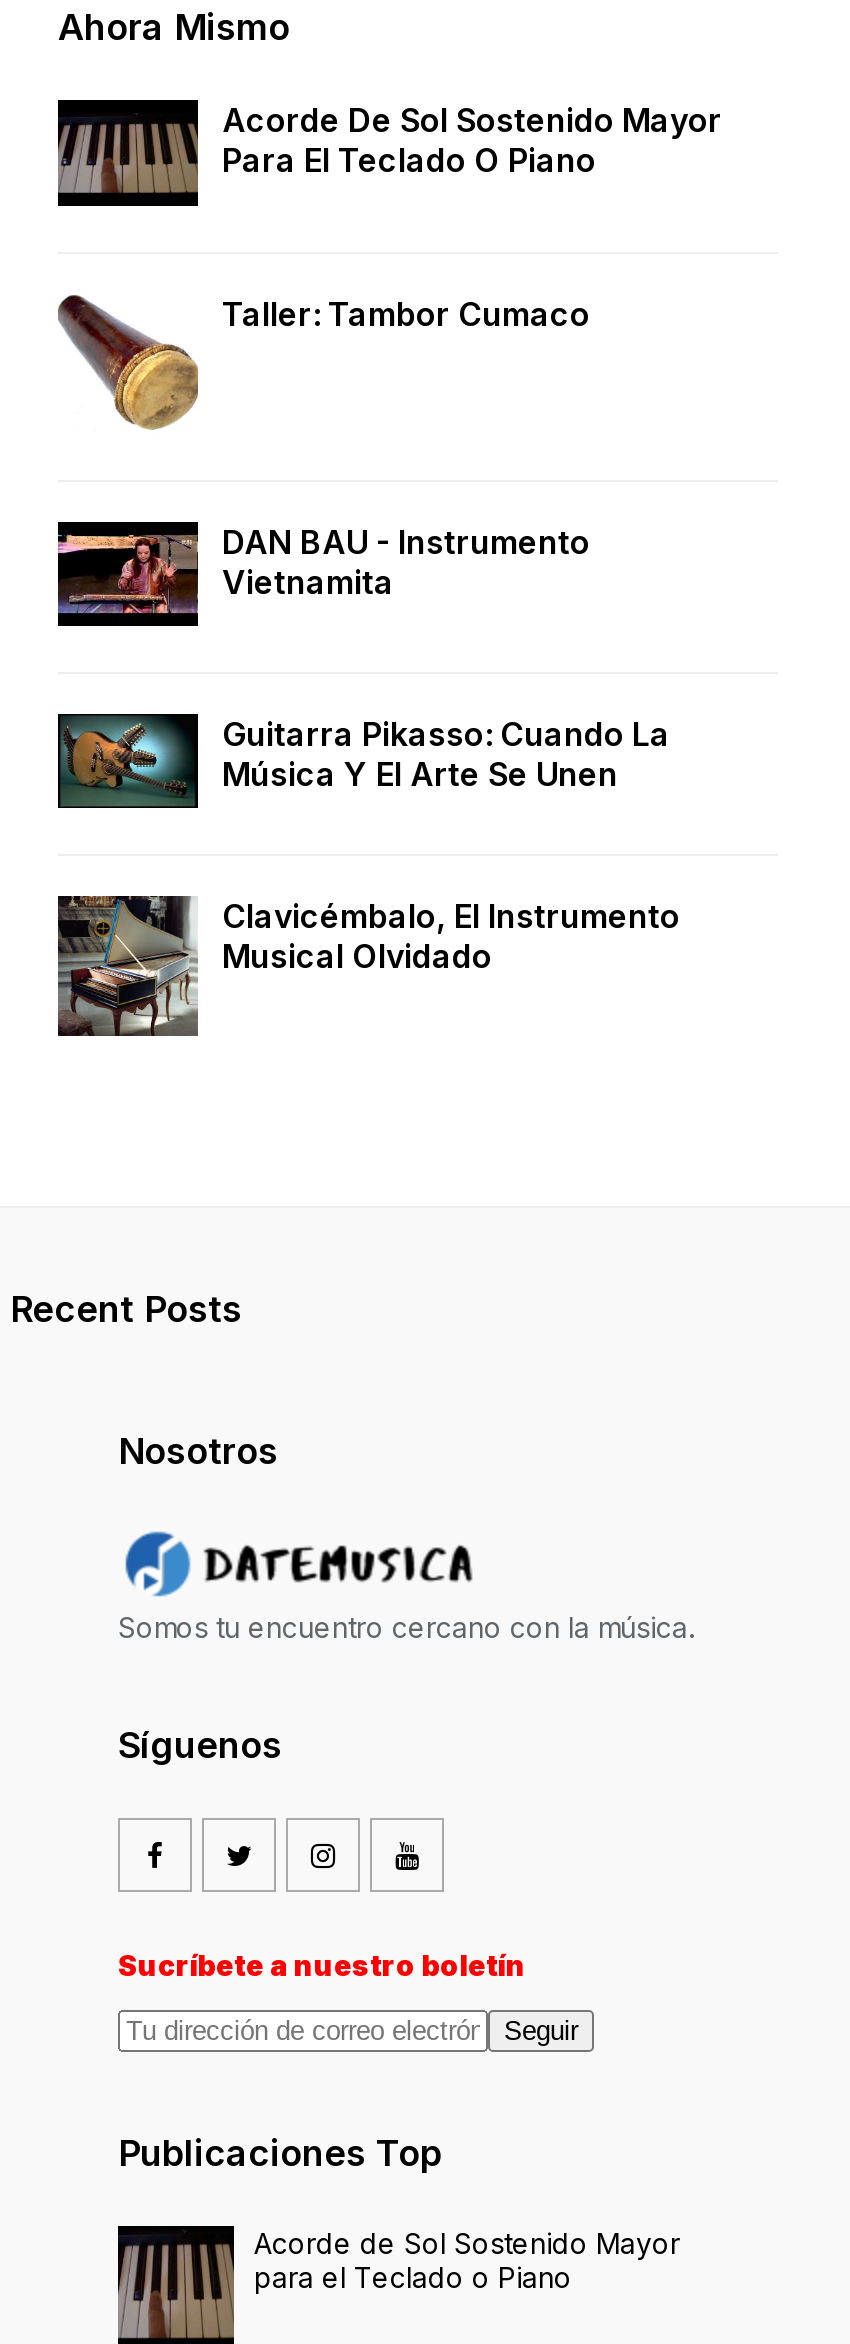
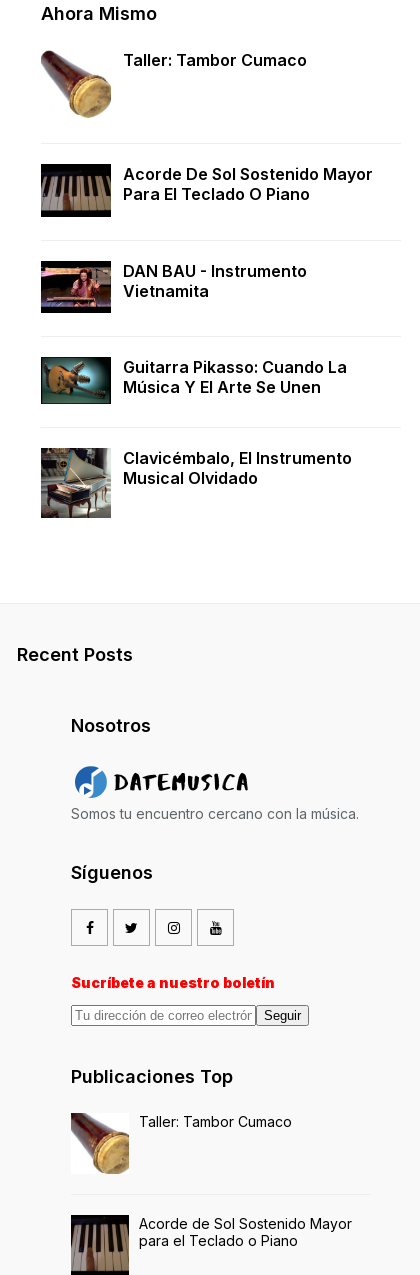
+ Taller: Tambor Cumaco

moved down: [image]

moved up: [image]

- Taller: Tambor Cumaco

+ [image]
+ Taller: Tambor Cumaco
